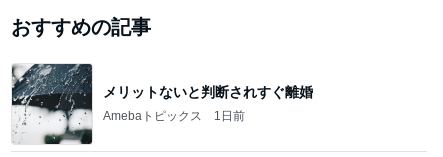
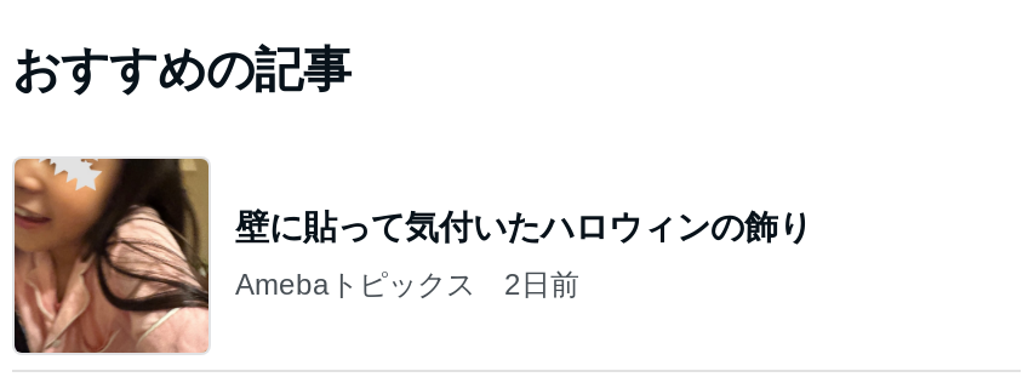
- [image]
- メリットないと判断されすぐ離婚
+ [image]
+ 壁に貼って気付いたハロウィンの飾り

- Amebaトピックス 1日前
+ Amebaトピックス 2日前
